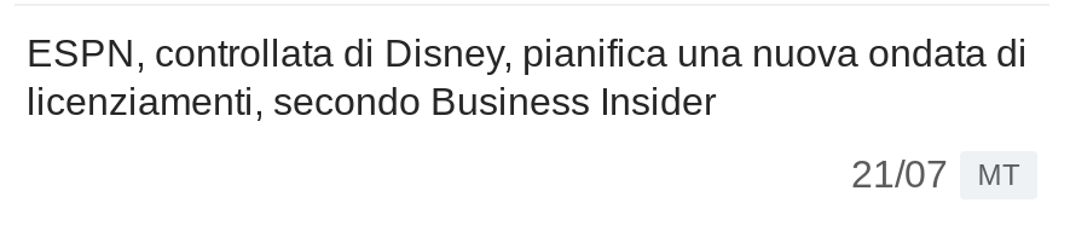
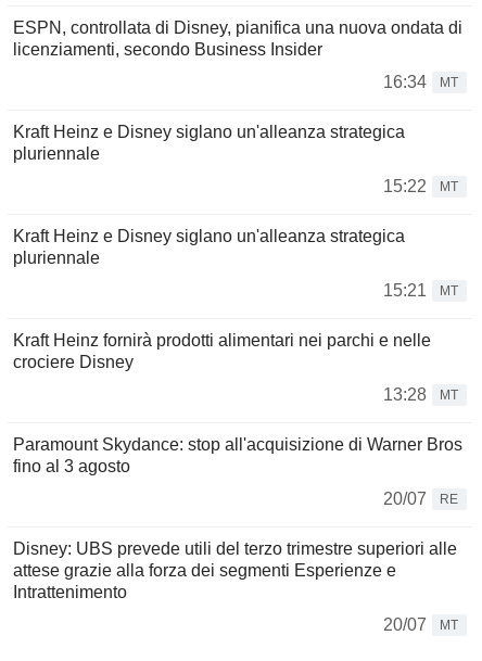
- 21/07
+ 16:34
+ MT
+ Kraft Heinz e Disney siglano un'alleanza strategica
+ pluriennale
+ 15:22
+ MT
+ Kraft Heinz e Disney siglano un'alleanza strategica
+ pluriennale
+ 15:21
+ MT
+ Kraft Heinz fornirà prodotti alimentari nei parchi e nelle
+ crociere Disney
+ 13:28
+ MT
+ Paramount Skydance: stop all'acquisizione di Warner Bros
+ fino al 3 agosto
+ 20/07
+ RE
+ Disney: UBS prevede utili del terzo trimestre superiori alle
+ attese grazie alla forza dei segmenti Esperienze e
+ Intrattenimento
+ 20/07
